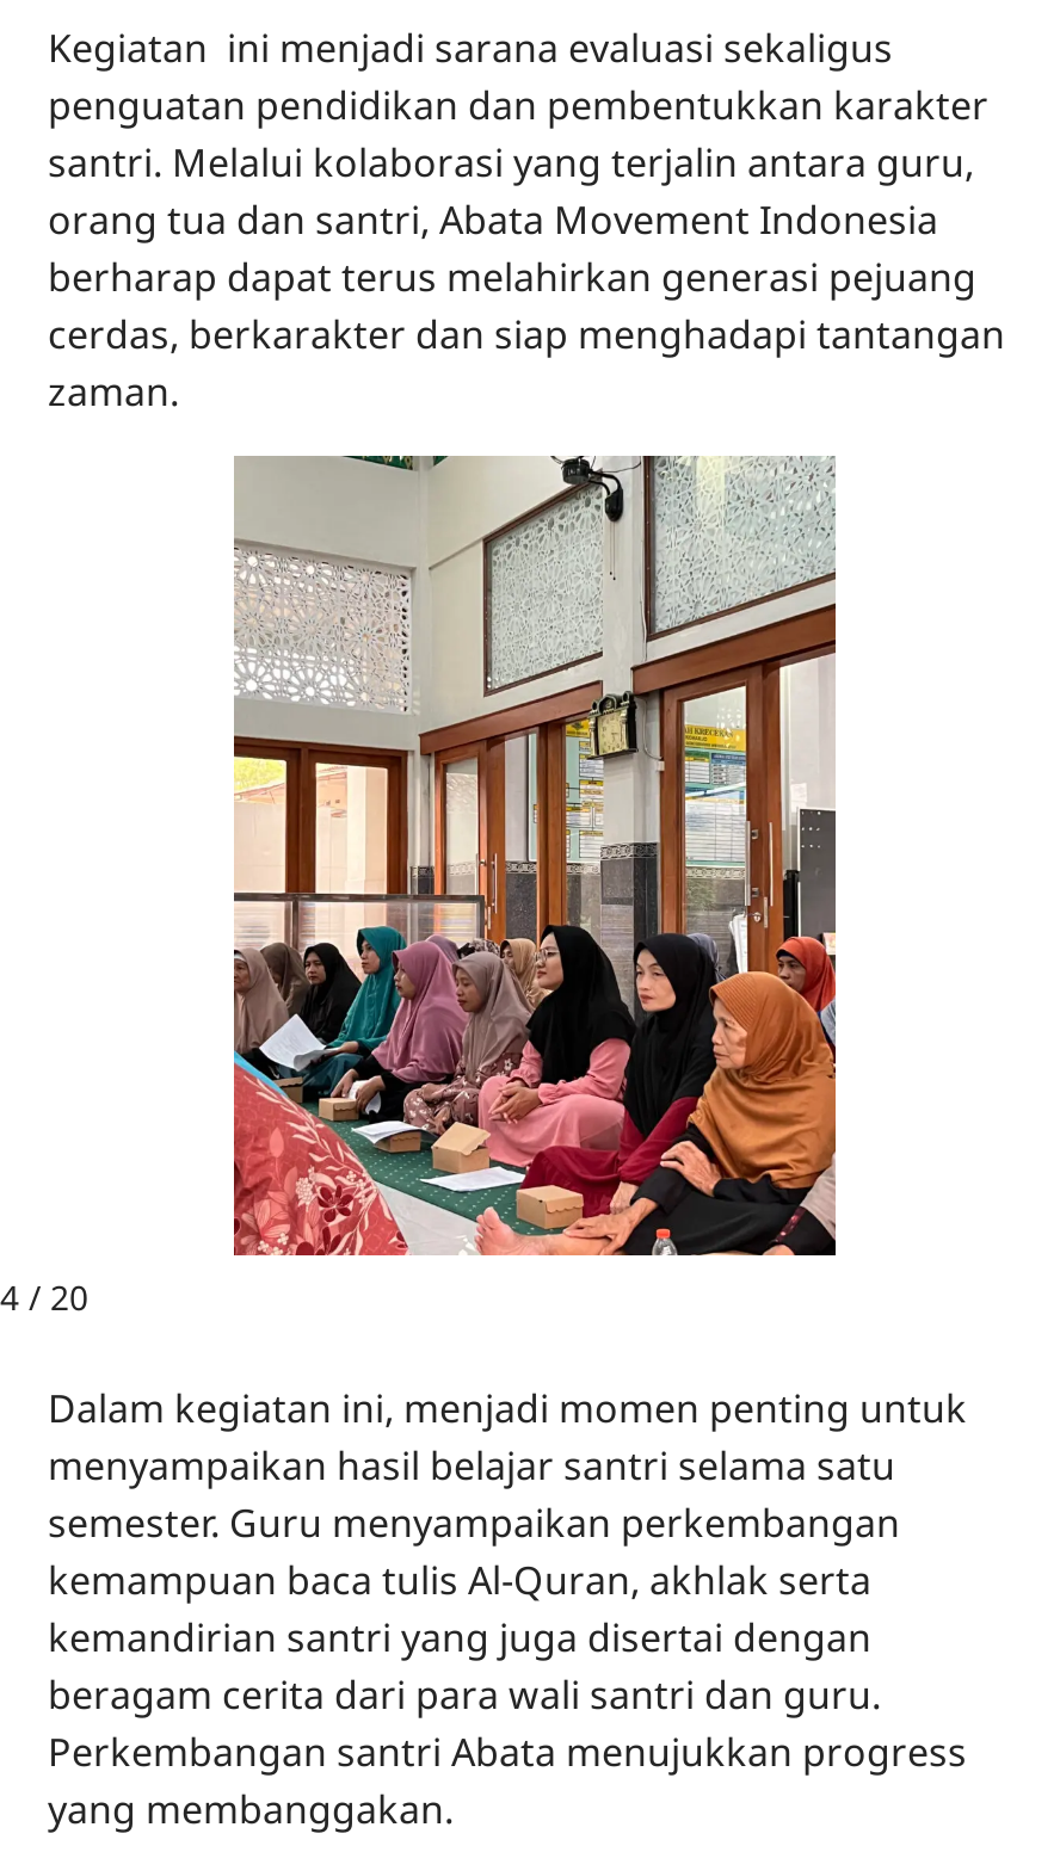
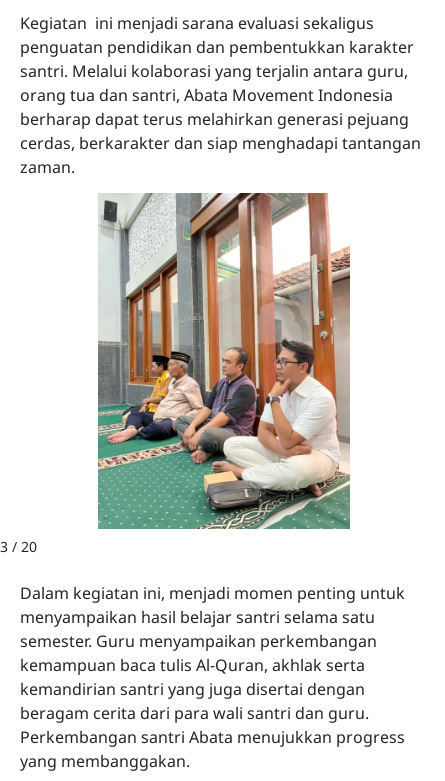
- [image]
+ [image]

- 4 / 20
+ 3 / 20
